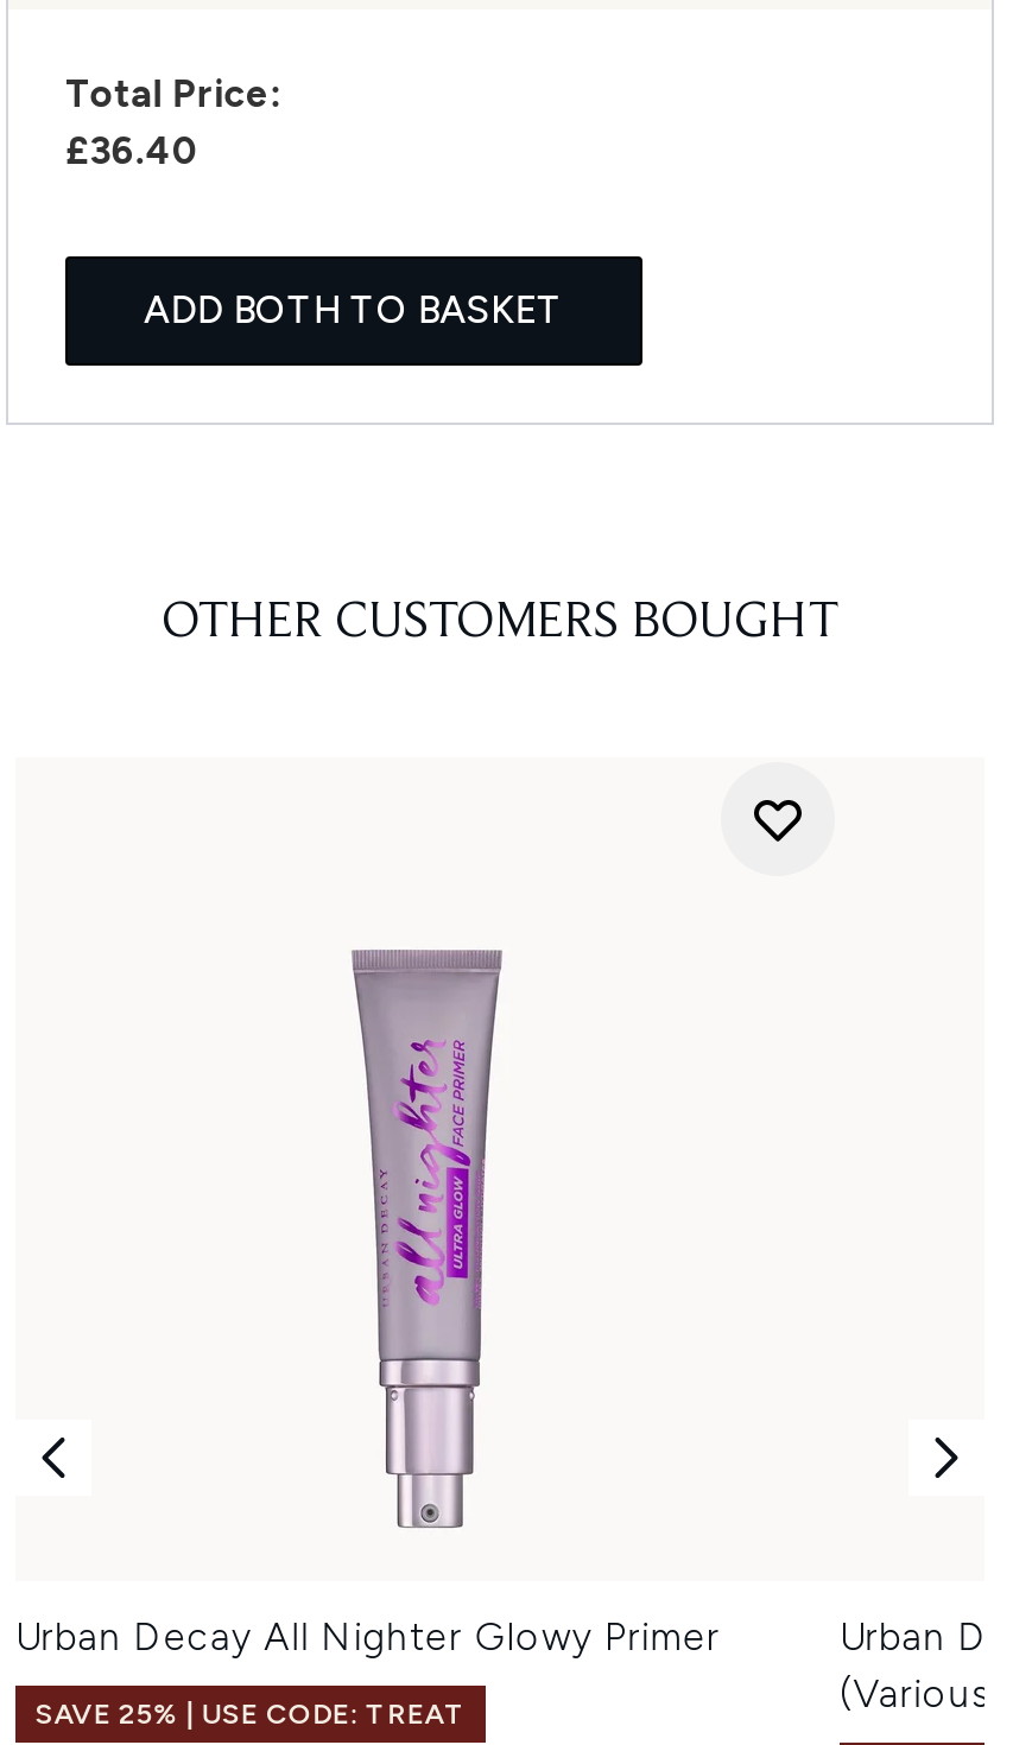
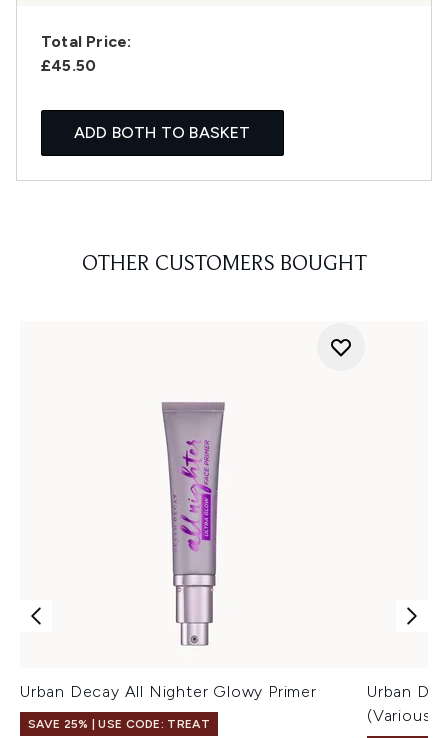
- £36.40
+ £45.50
